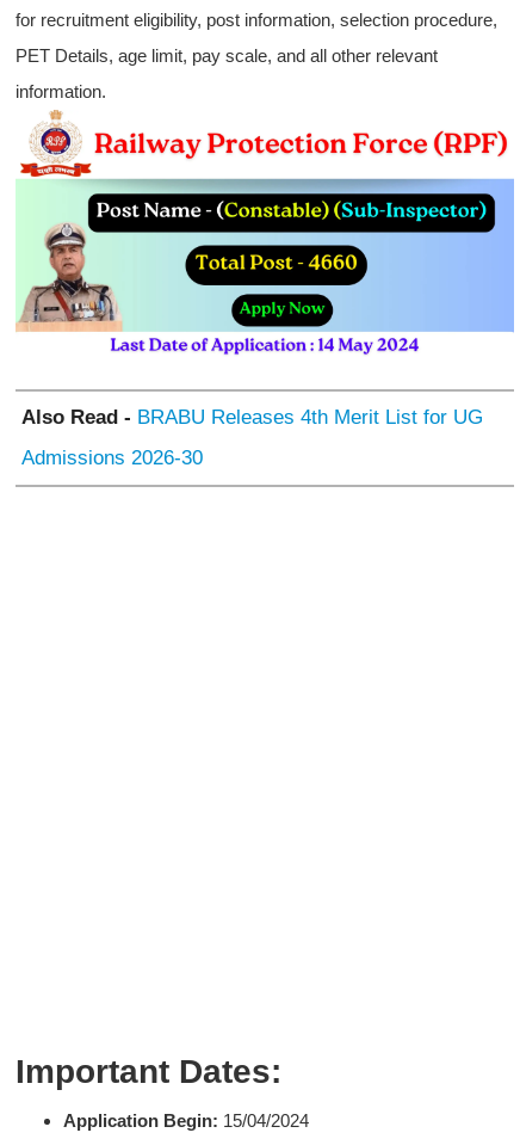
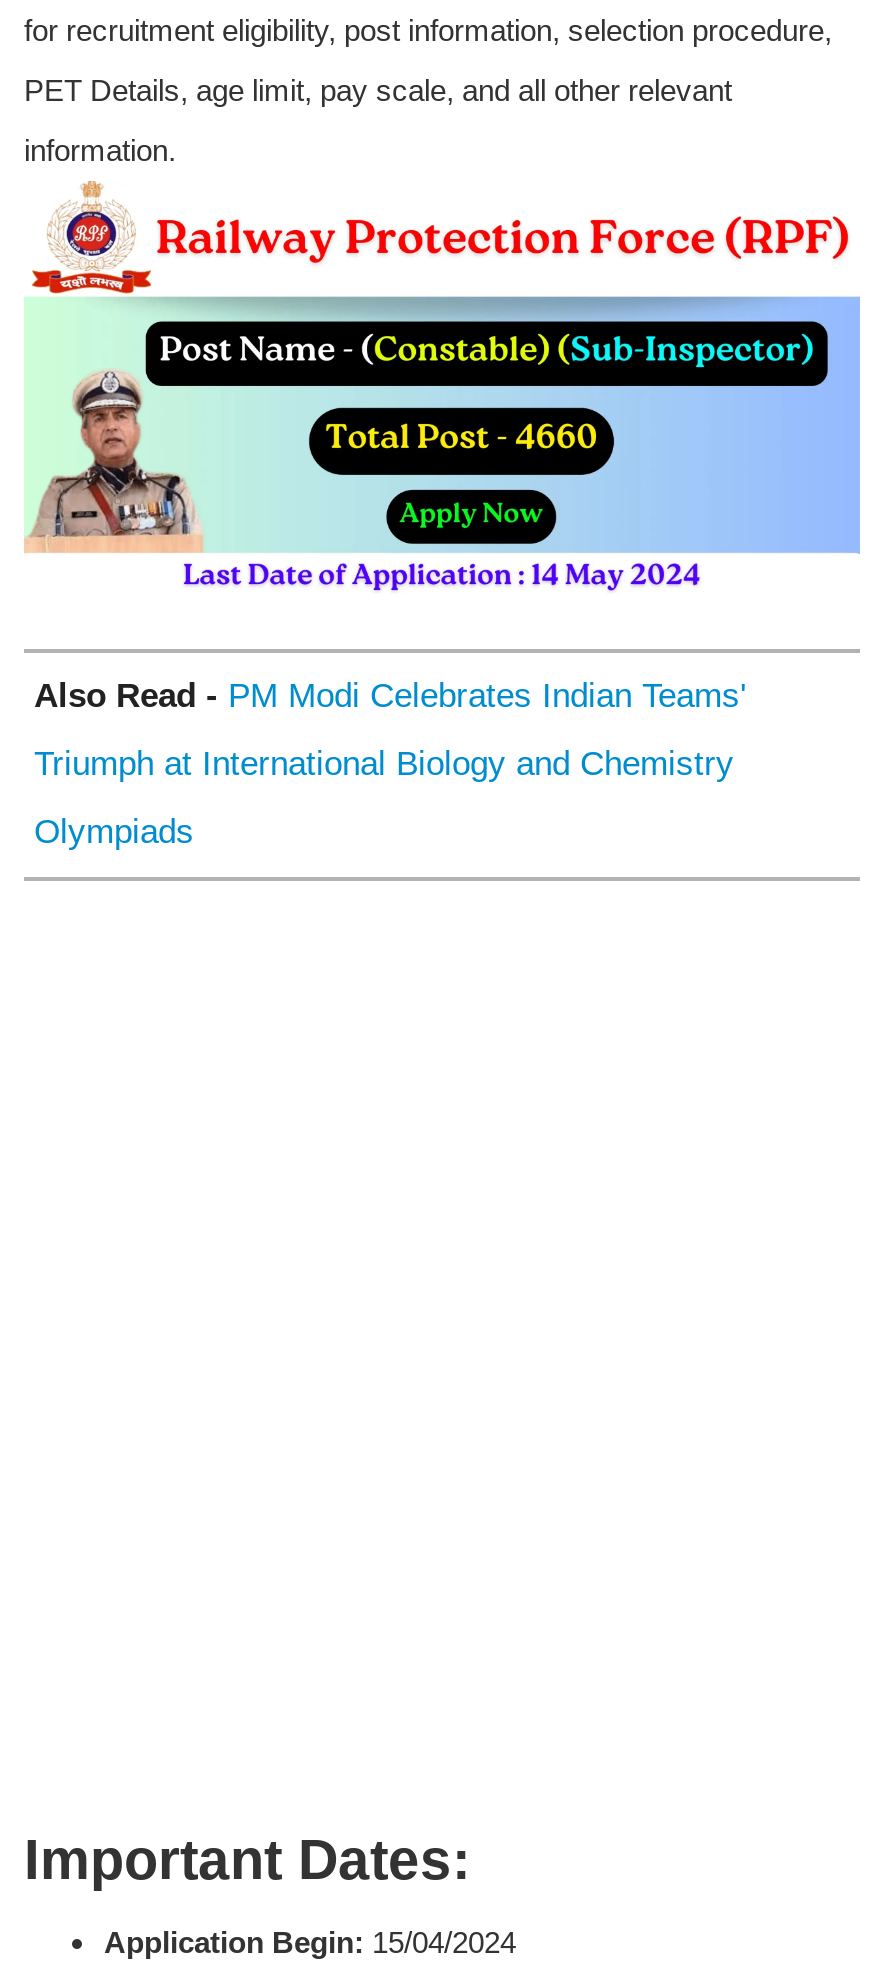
- Also Read - BRABU Releases 4th Merit List for UG
- Admissions 2026-30
+ Also Read - PM Modi Celebrates Indian Teams'
+ Triumph at International Biology and Chemistry
+ Olympiads
